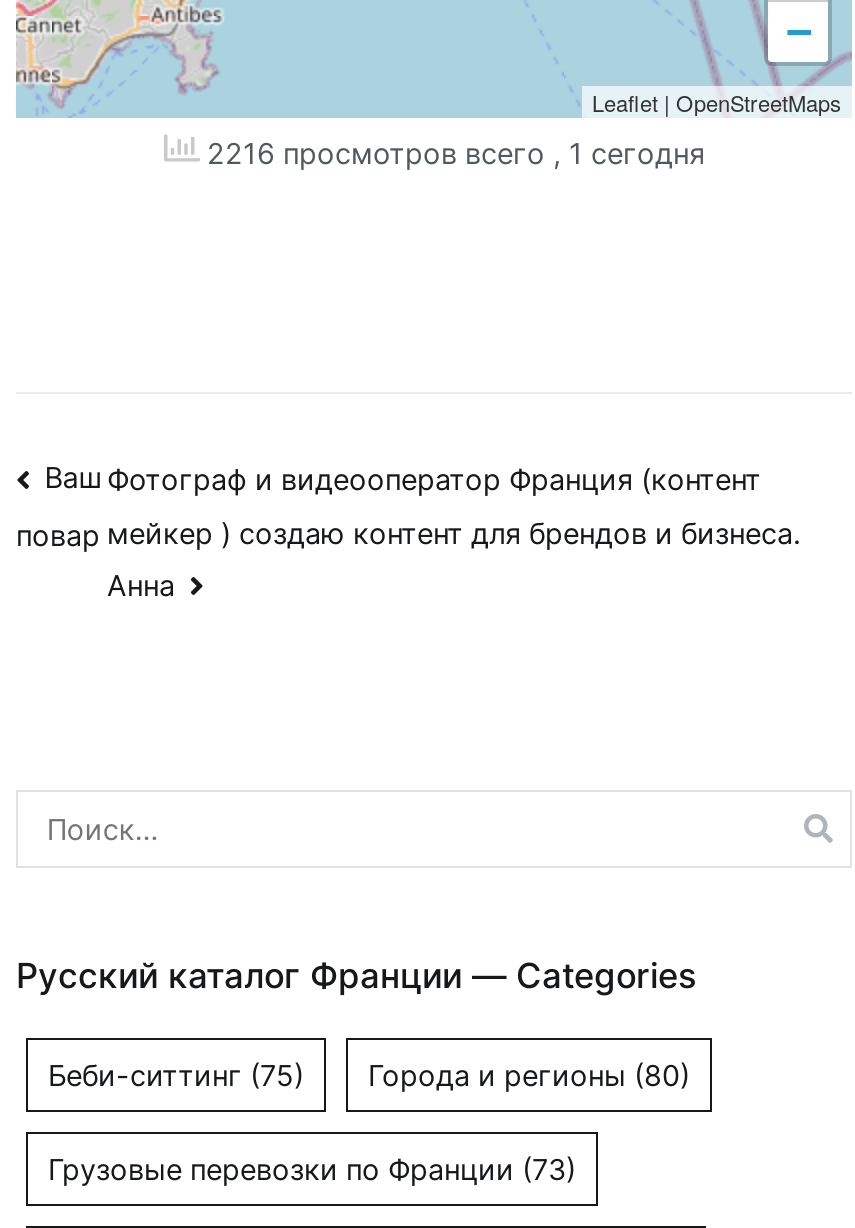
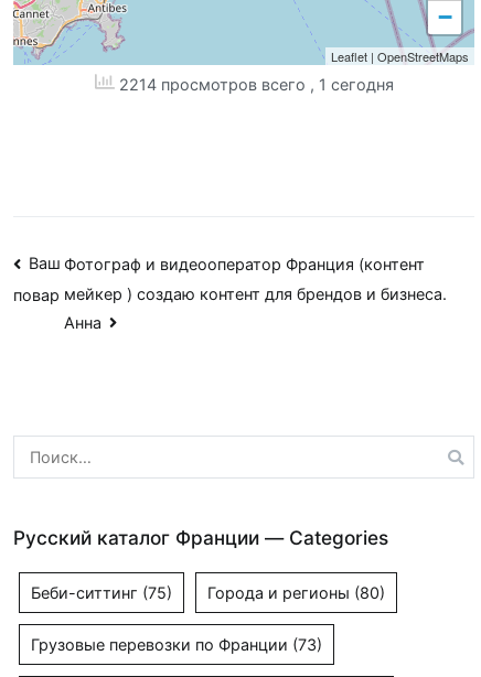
- 2216 просмотров всего, 1 сегодня
+ 2214 просмотров всего, 1 сегодня
